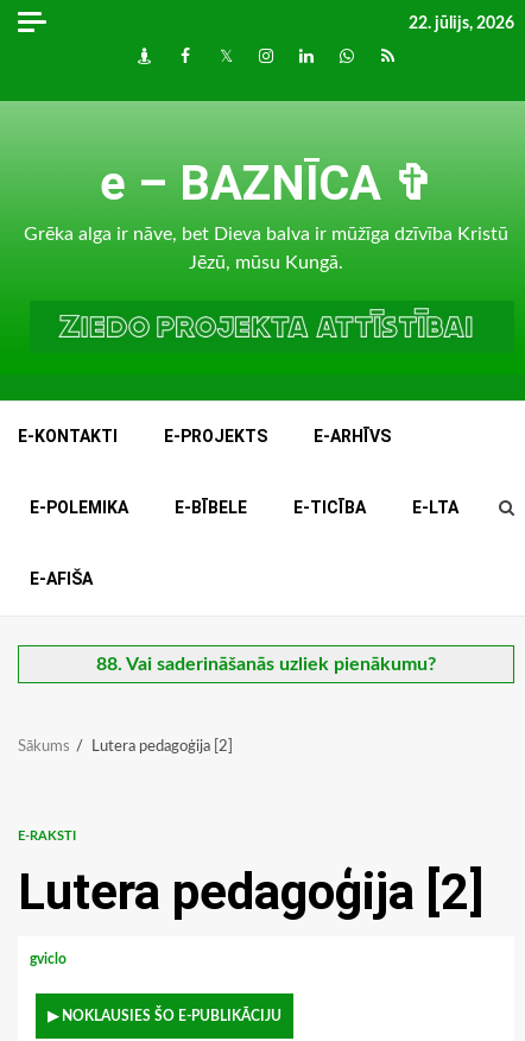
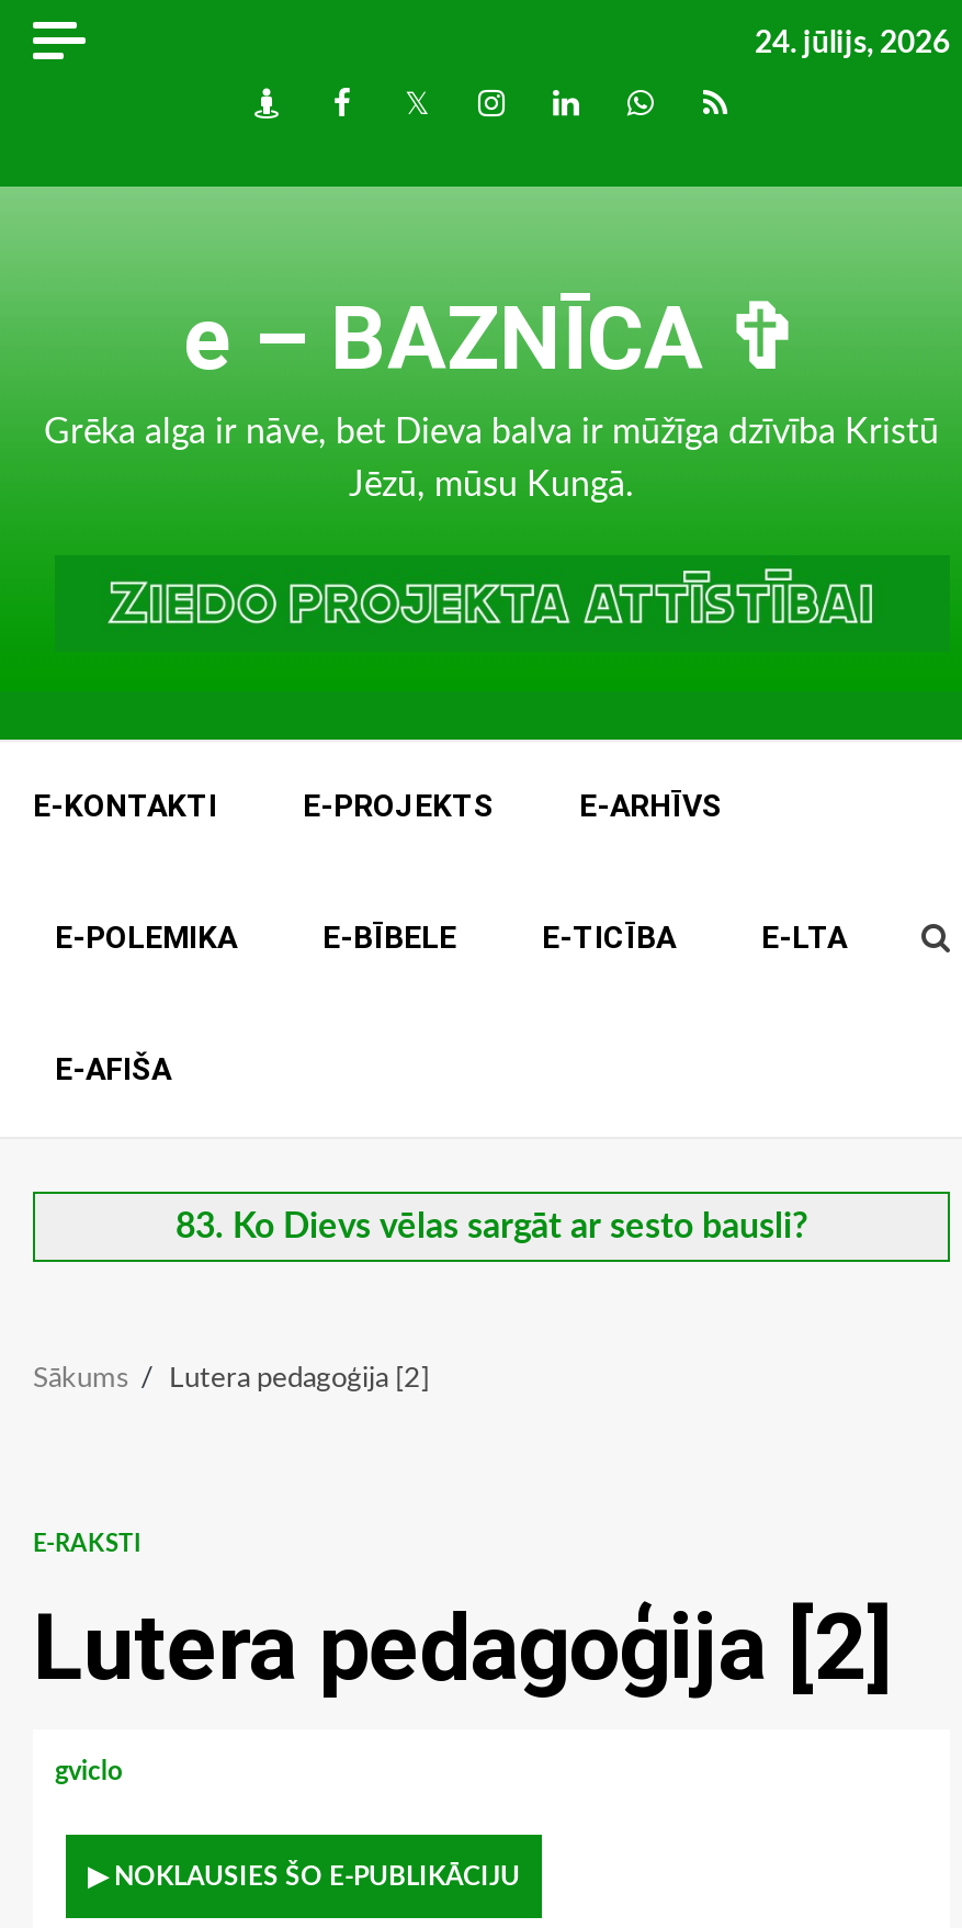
- 22. jūlijs, 2026
+ 24. jūlijs, 2026

- 88. Vai saderināšanās uzliek pienākumu?
+ 83. Ko Dievs vēlas sargāt ar sesto bausli?
